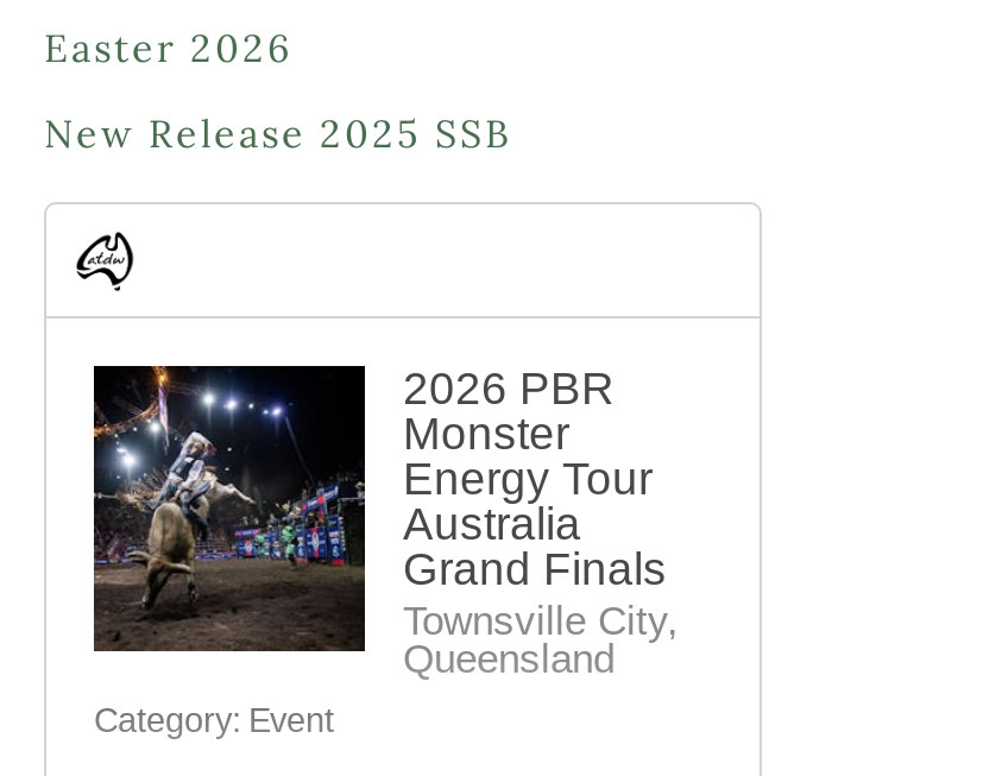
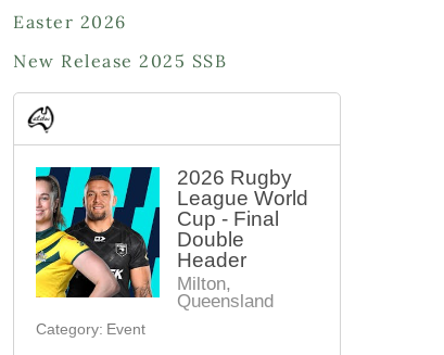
- [image]
- 2026 PBR
- Monster
- Energy Tour
- Australia
- Grand Finals
- Townsville City,
+ [image]
+ 2026 Rugby
+ League World
+ Cup - Final
+ Double
+ Header
+ Milton,
